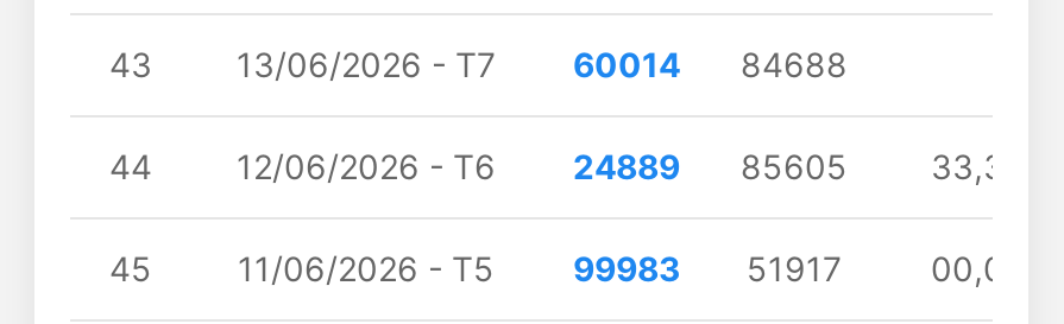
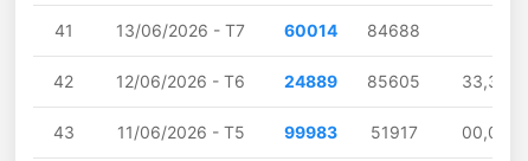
- 43
+ 41

- 44
+ 42

- 45
+ 43
